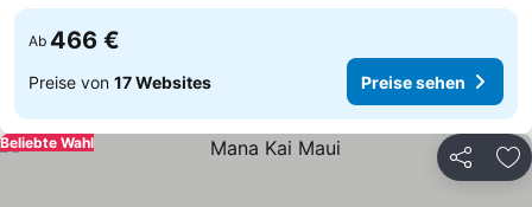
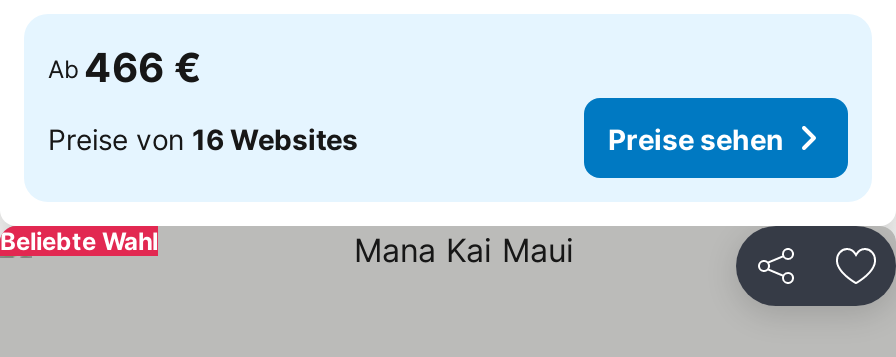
- Preise von 17 Websites
+ Preise von 16 Websites
